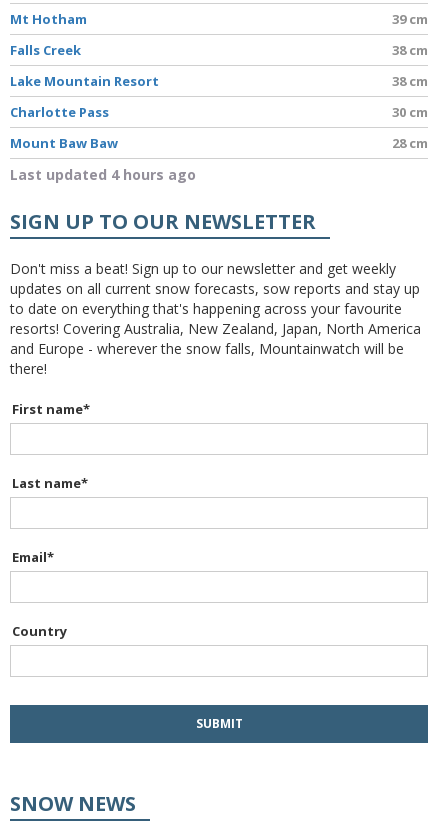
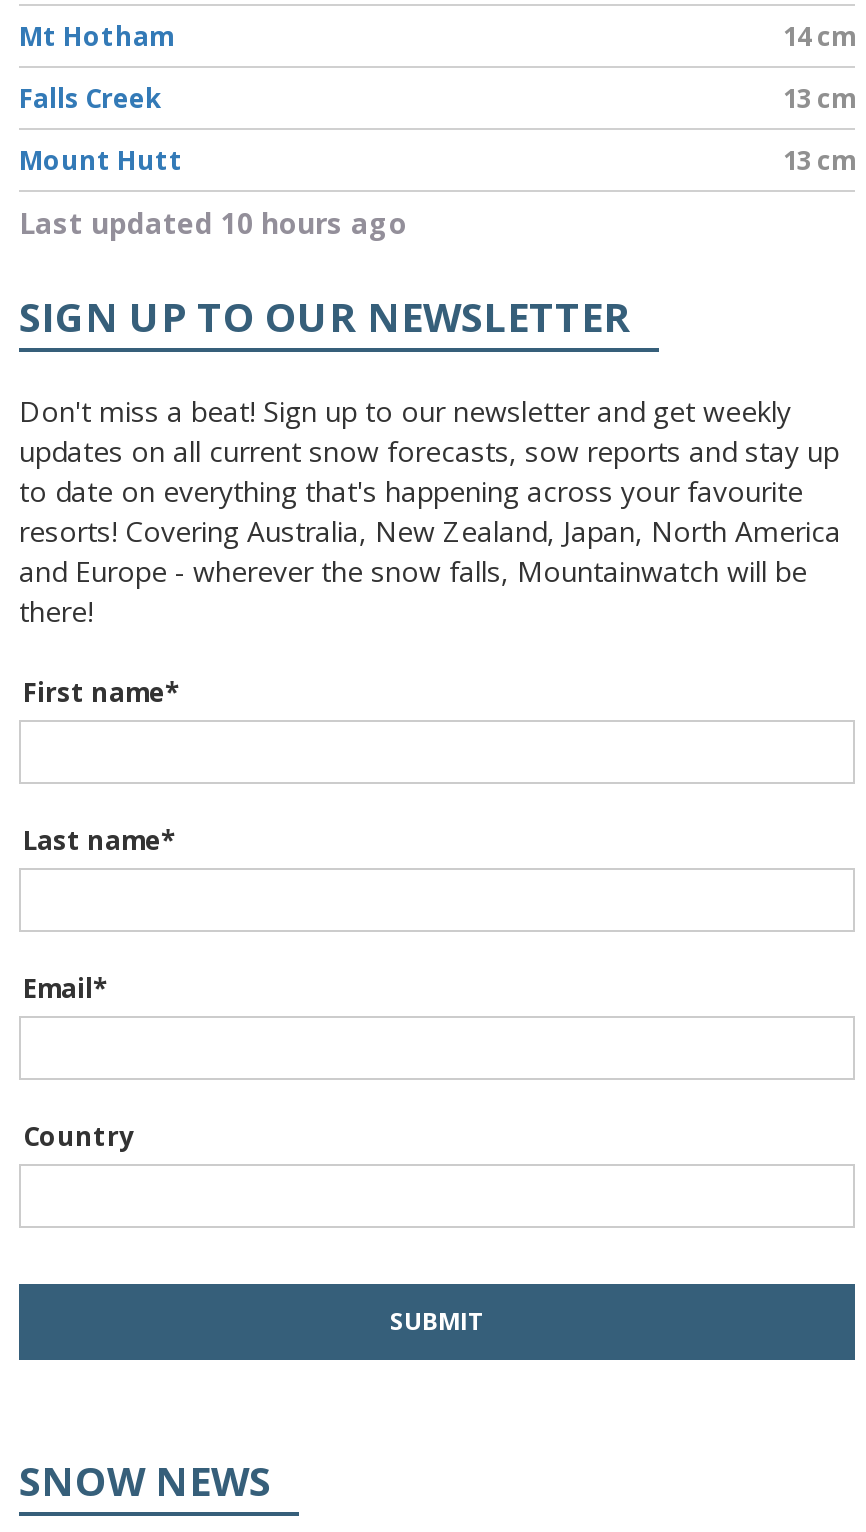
- 39 cm
+ 14 cm

- 38 cm
- Lake Mountain Resort
- 38 cm
- Charlotte Pass
- 30 cm
- Mount Baw Baw
- 28 cm
- Last updated 4 hours ago
+ 13 cm
+ Mount Hutt
+ 13 cm
+ Last updated 10 hours ago
